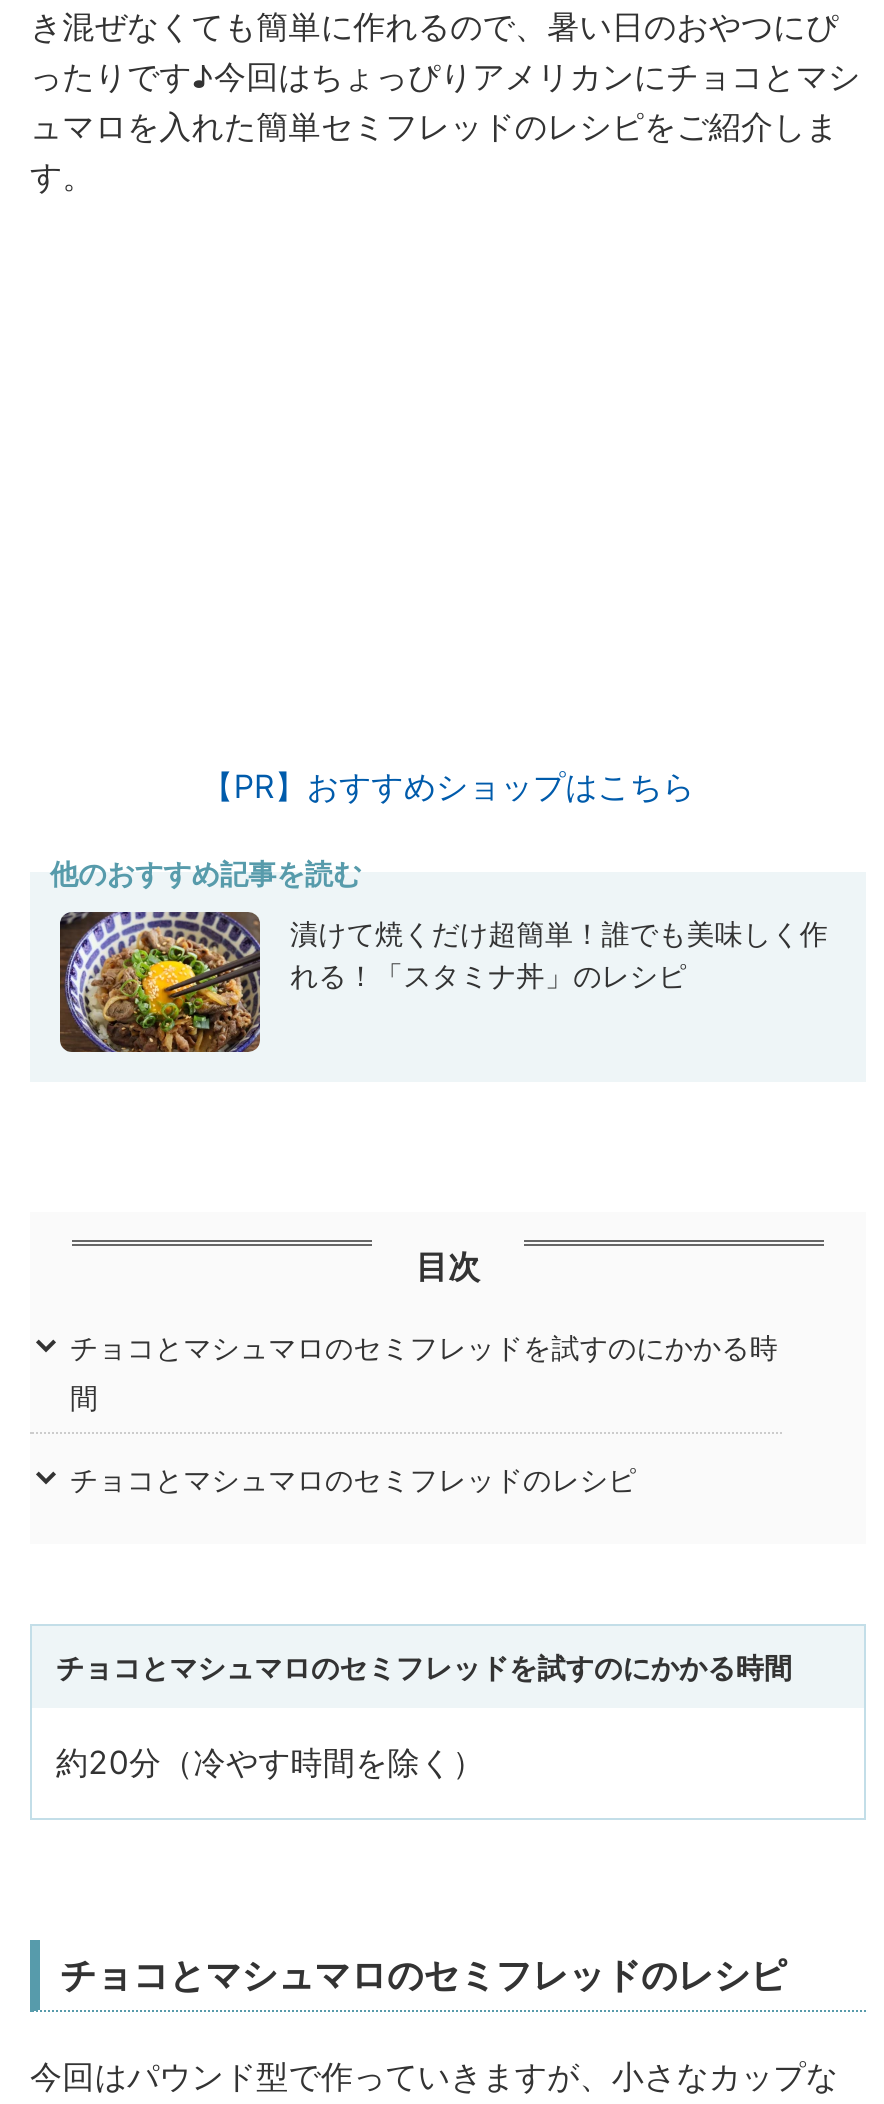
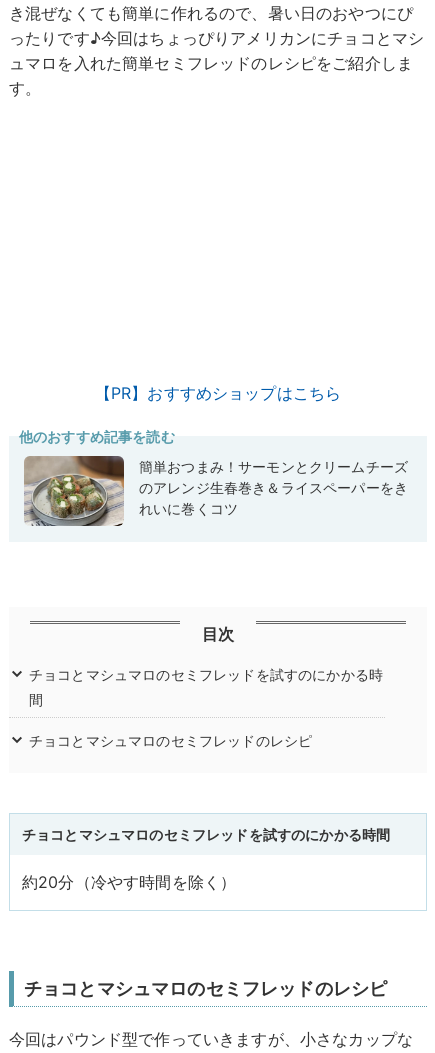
- [image]
- 漬けて焼くだけ超簡単！誰でも美味しく作
- れる！「スタミナ丼」のレシピ
+ [image]
+ 簡単おつまみ！サーモンとクリームチーズ
+ のアレンジ生春巻き＆ライスペーパーをき
+ れいに巻くコツ
